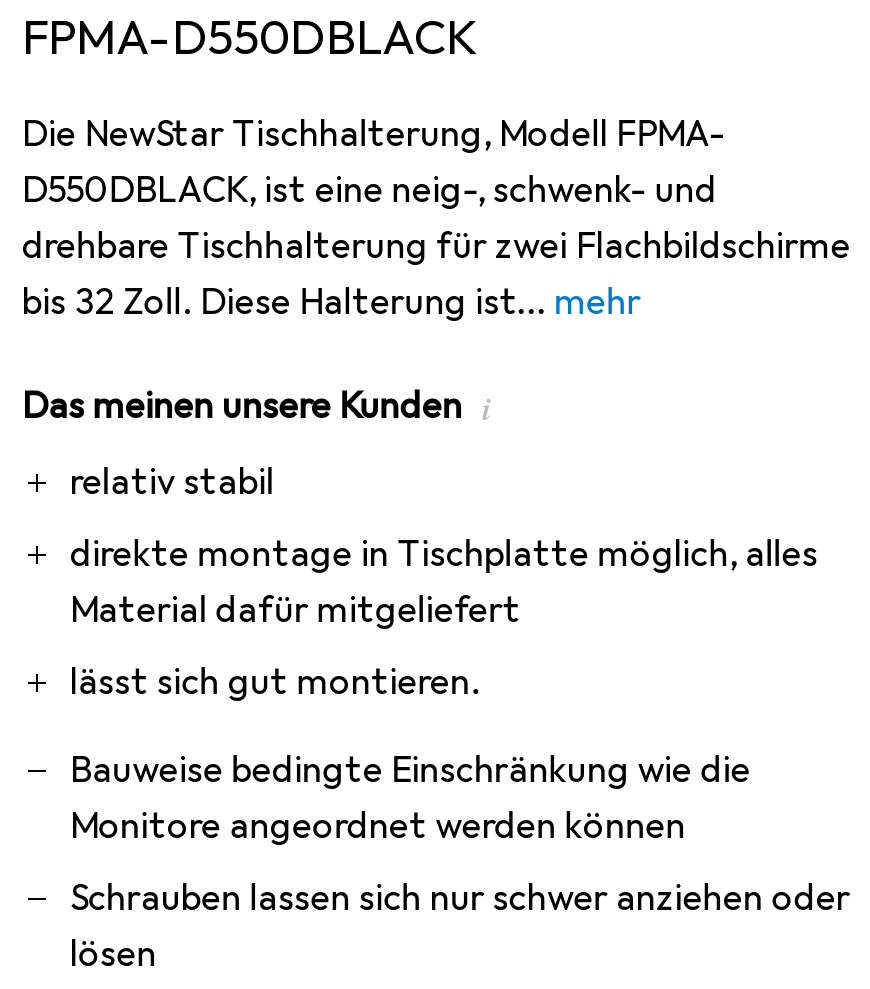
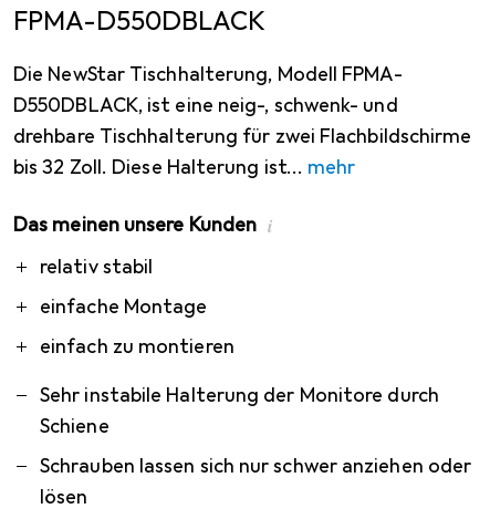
- direkte montage in Tischplatte möglich, alles
- Material dafür mitgeliefert
+ einfache Montage

- lässt sich gut montieren.
+ einfach zu montieren

- Bauweise bedingte Einschränkung wie die
- Monitore angeordnet werden können
+ Sehr instabile Halterung der Monitore durch
+ Schiene
